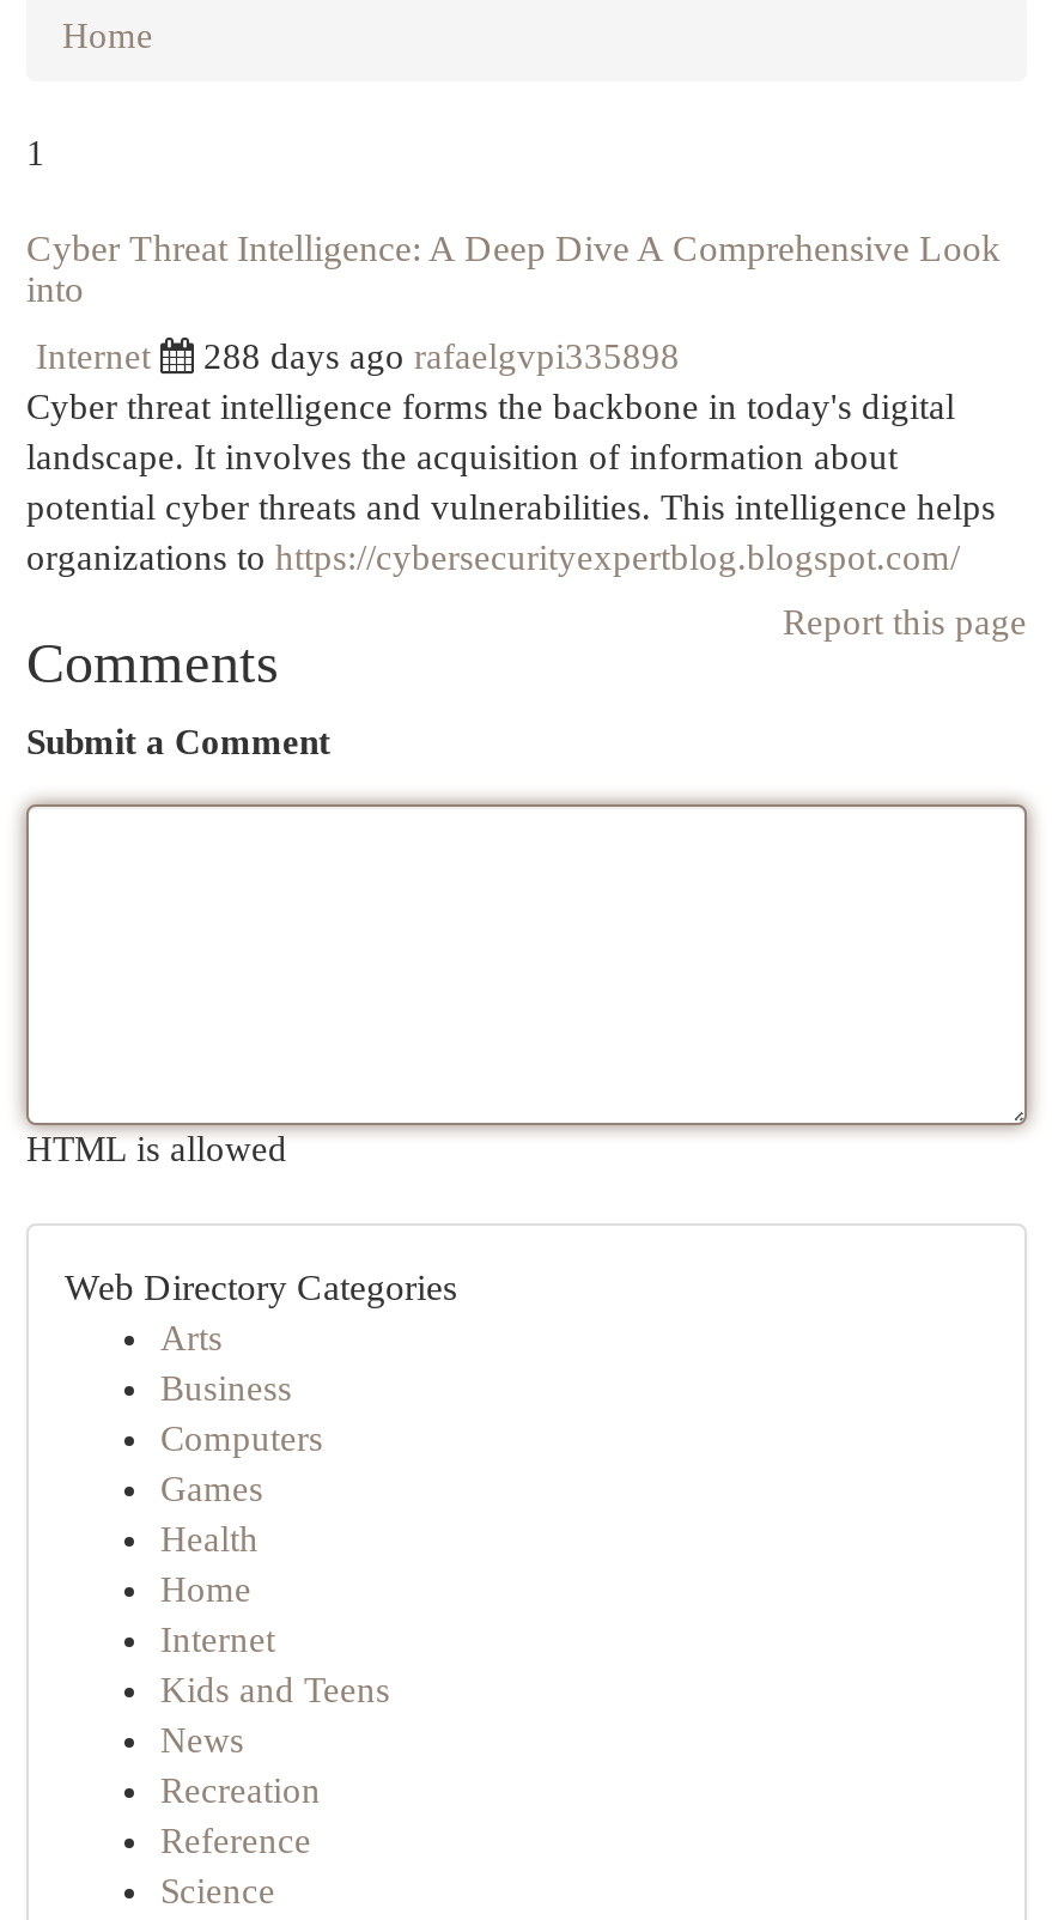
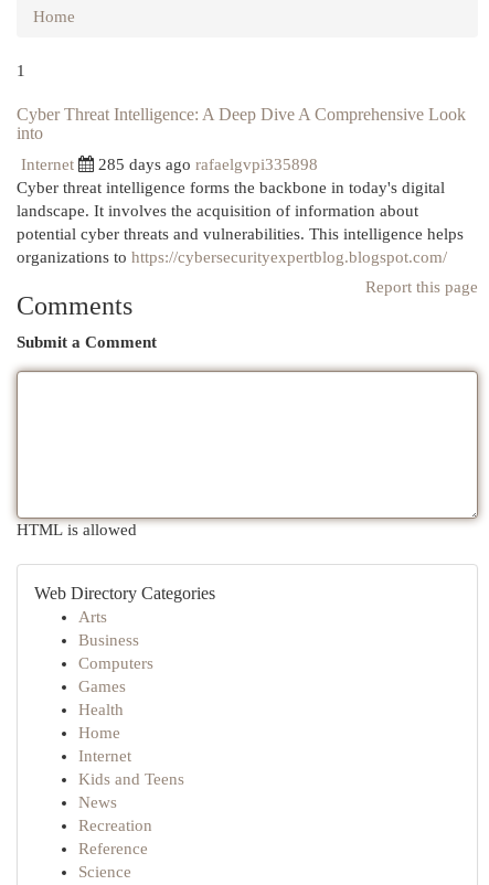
- 288 days ago rafaelgvpi335898
+ 285 days ago rafaelgvpi335898
